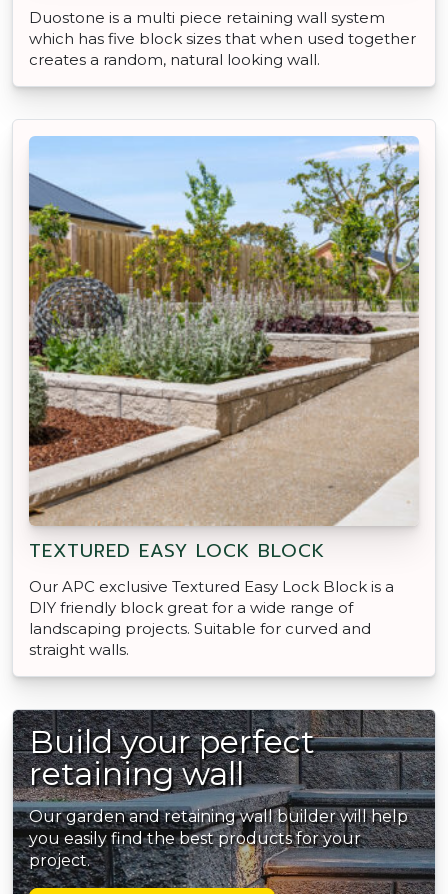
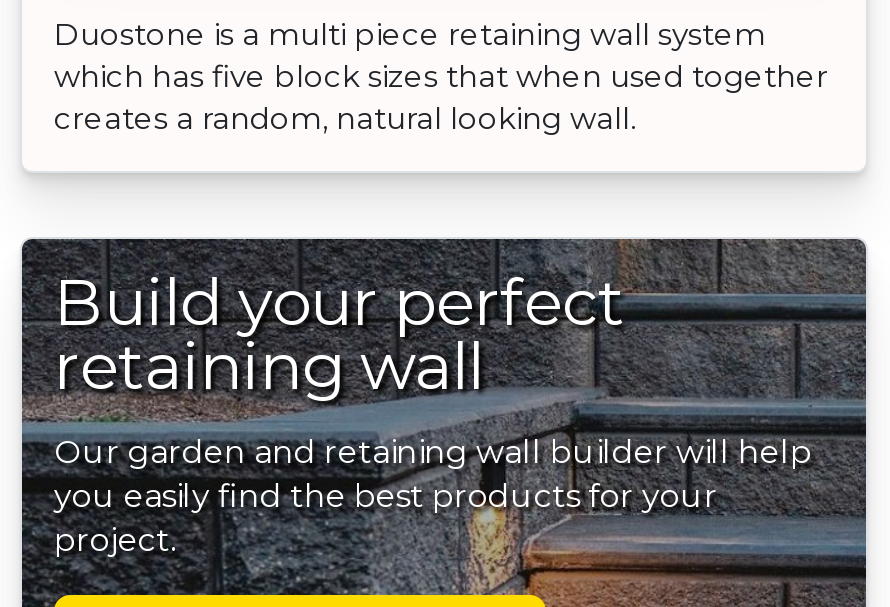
- [image]
- TEXTURED EASY LOCK BLOCK
- Our APC exclusive Textured Easy Lock Block is a
- DIY friendly block great for a wide range of
- landscaping projects. Suitable for curved and
- straight walls.
